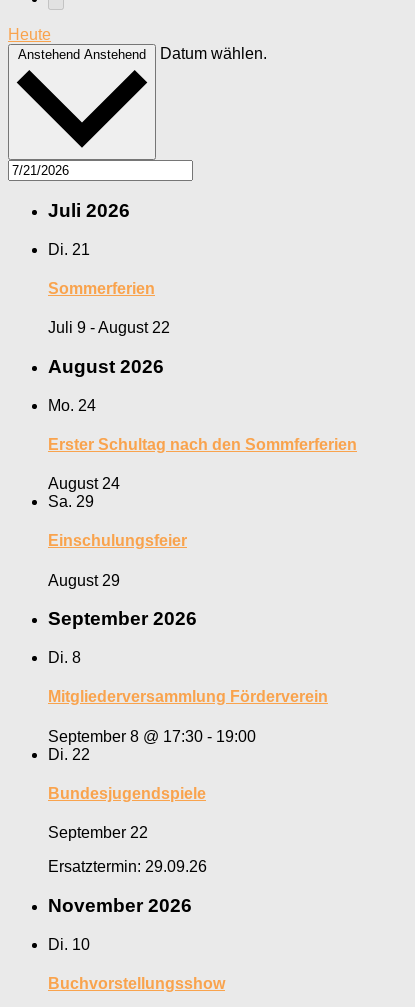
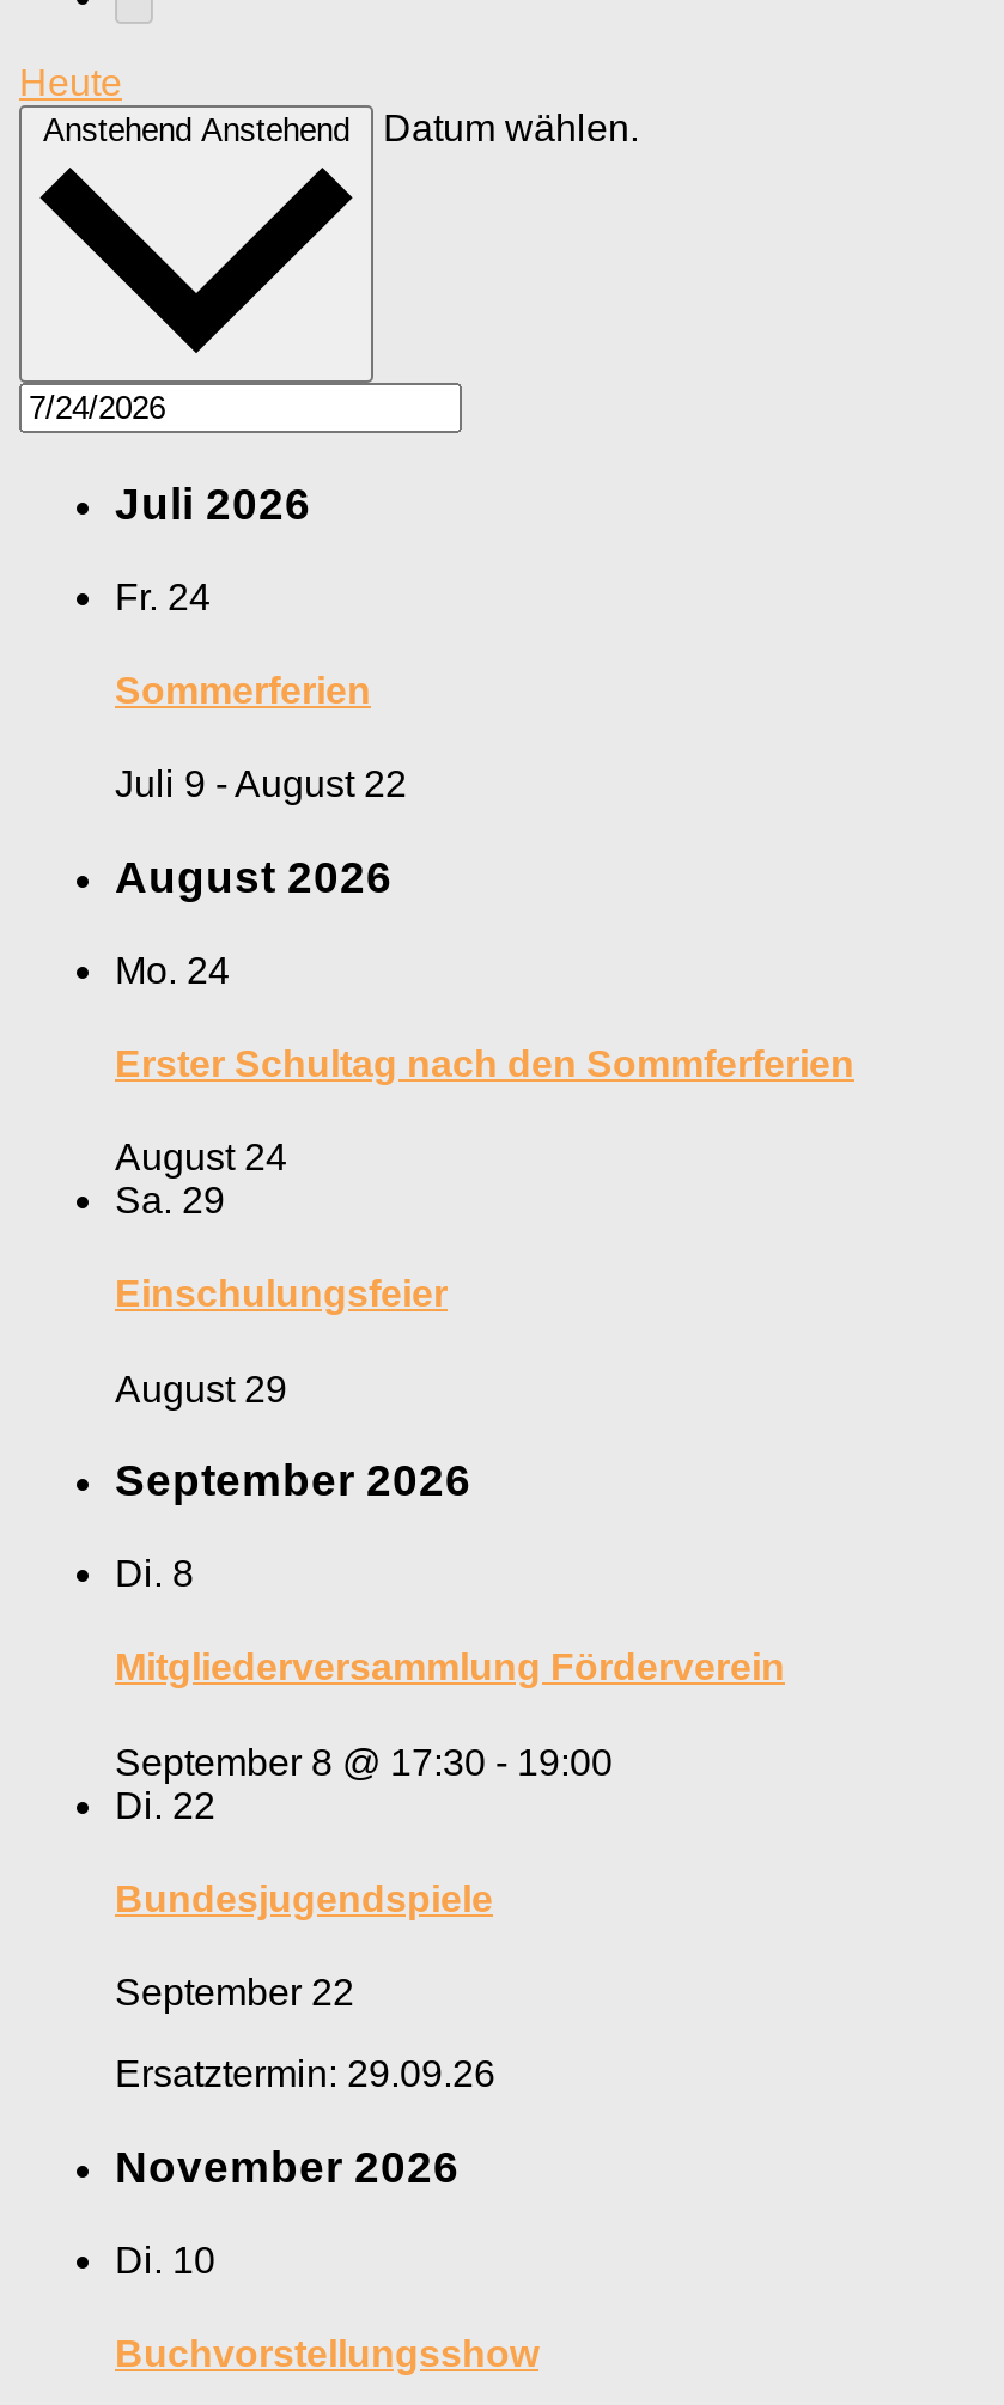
- Di. 21
+ Fr. 24
